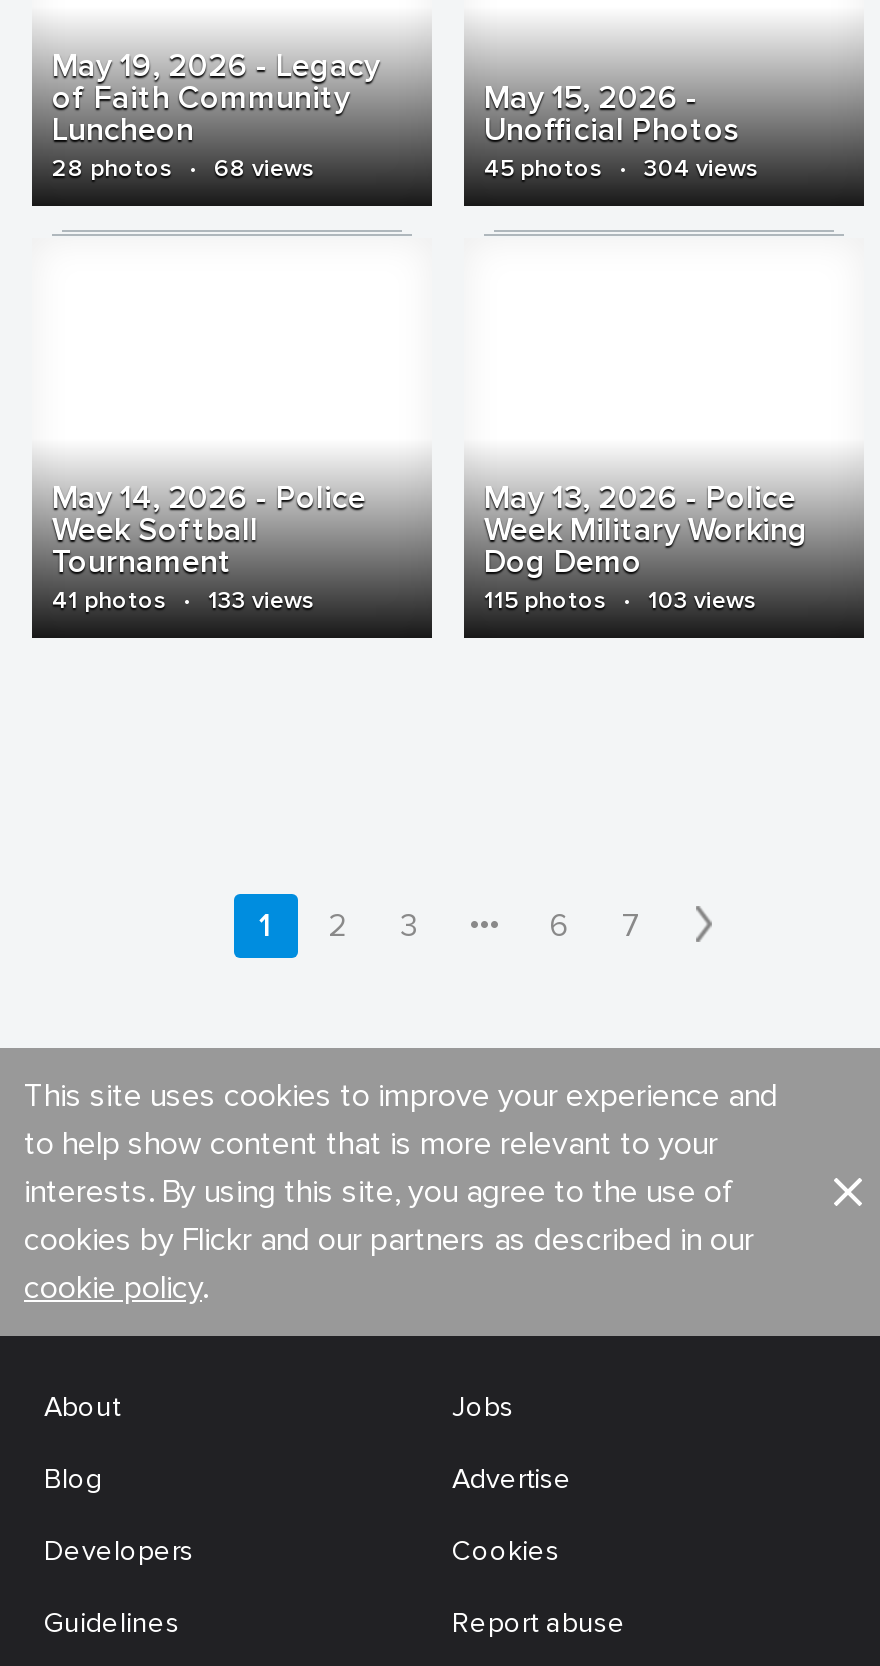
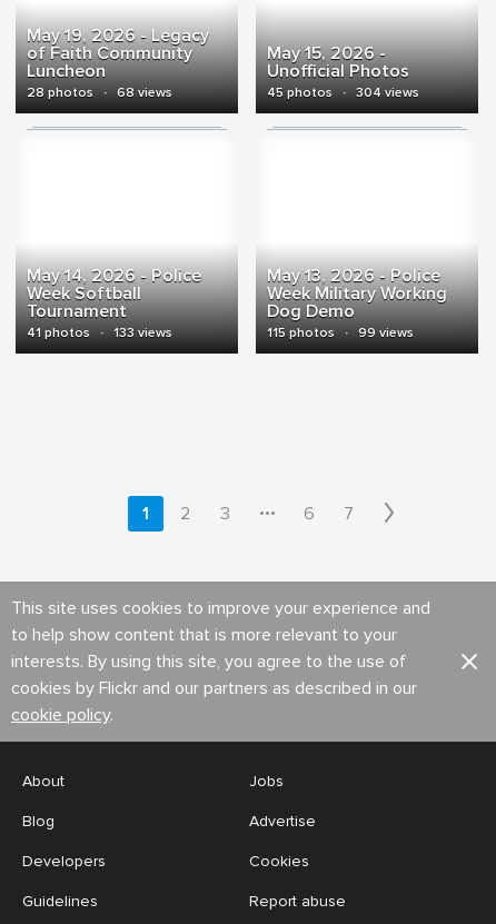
- 115 photos · 103 views
+ 115 photos · 99 views
